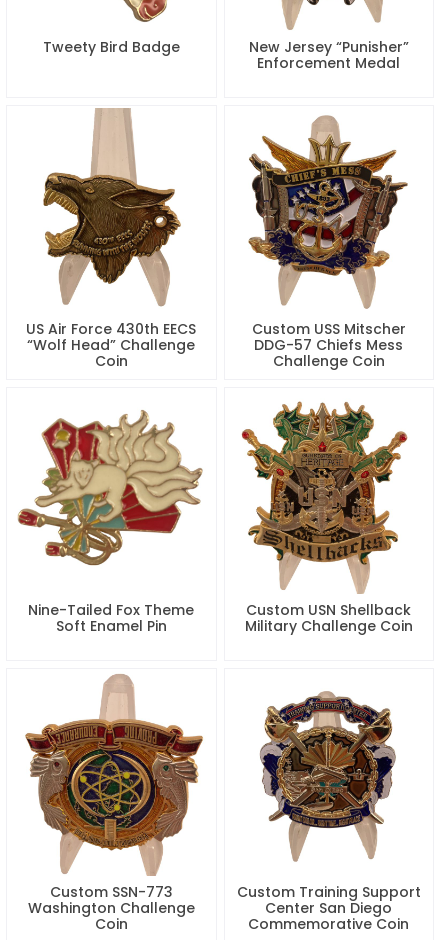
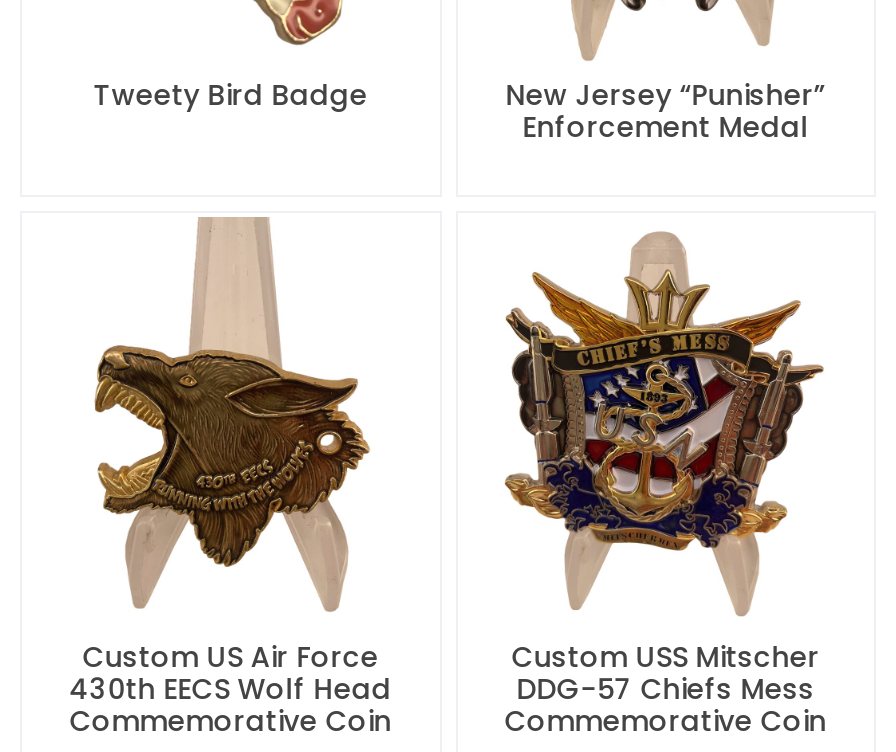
- US Air Force 430th EECS
- “Wolf Head” Challenge
- Coin
+ Custom US Air Force
+ 430th EECS Wolf Head
+ Commemorative Coin

- Challenge Coin

- [image]
- Custom USN Shellback
- Military Challenge Coin

- [image]
- Nine-Tailed Fox Theme
- Soft Enamel Pin

- [image]
- Custom SSN-773
- Washington Challenge
- Coin

- [image]
- Custom Training Support
- Center San Diego
